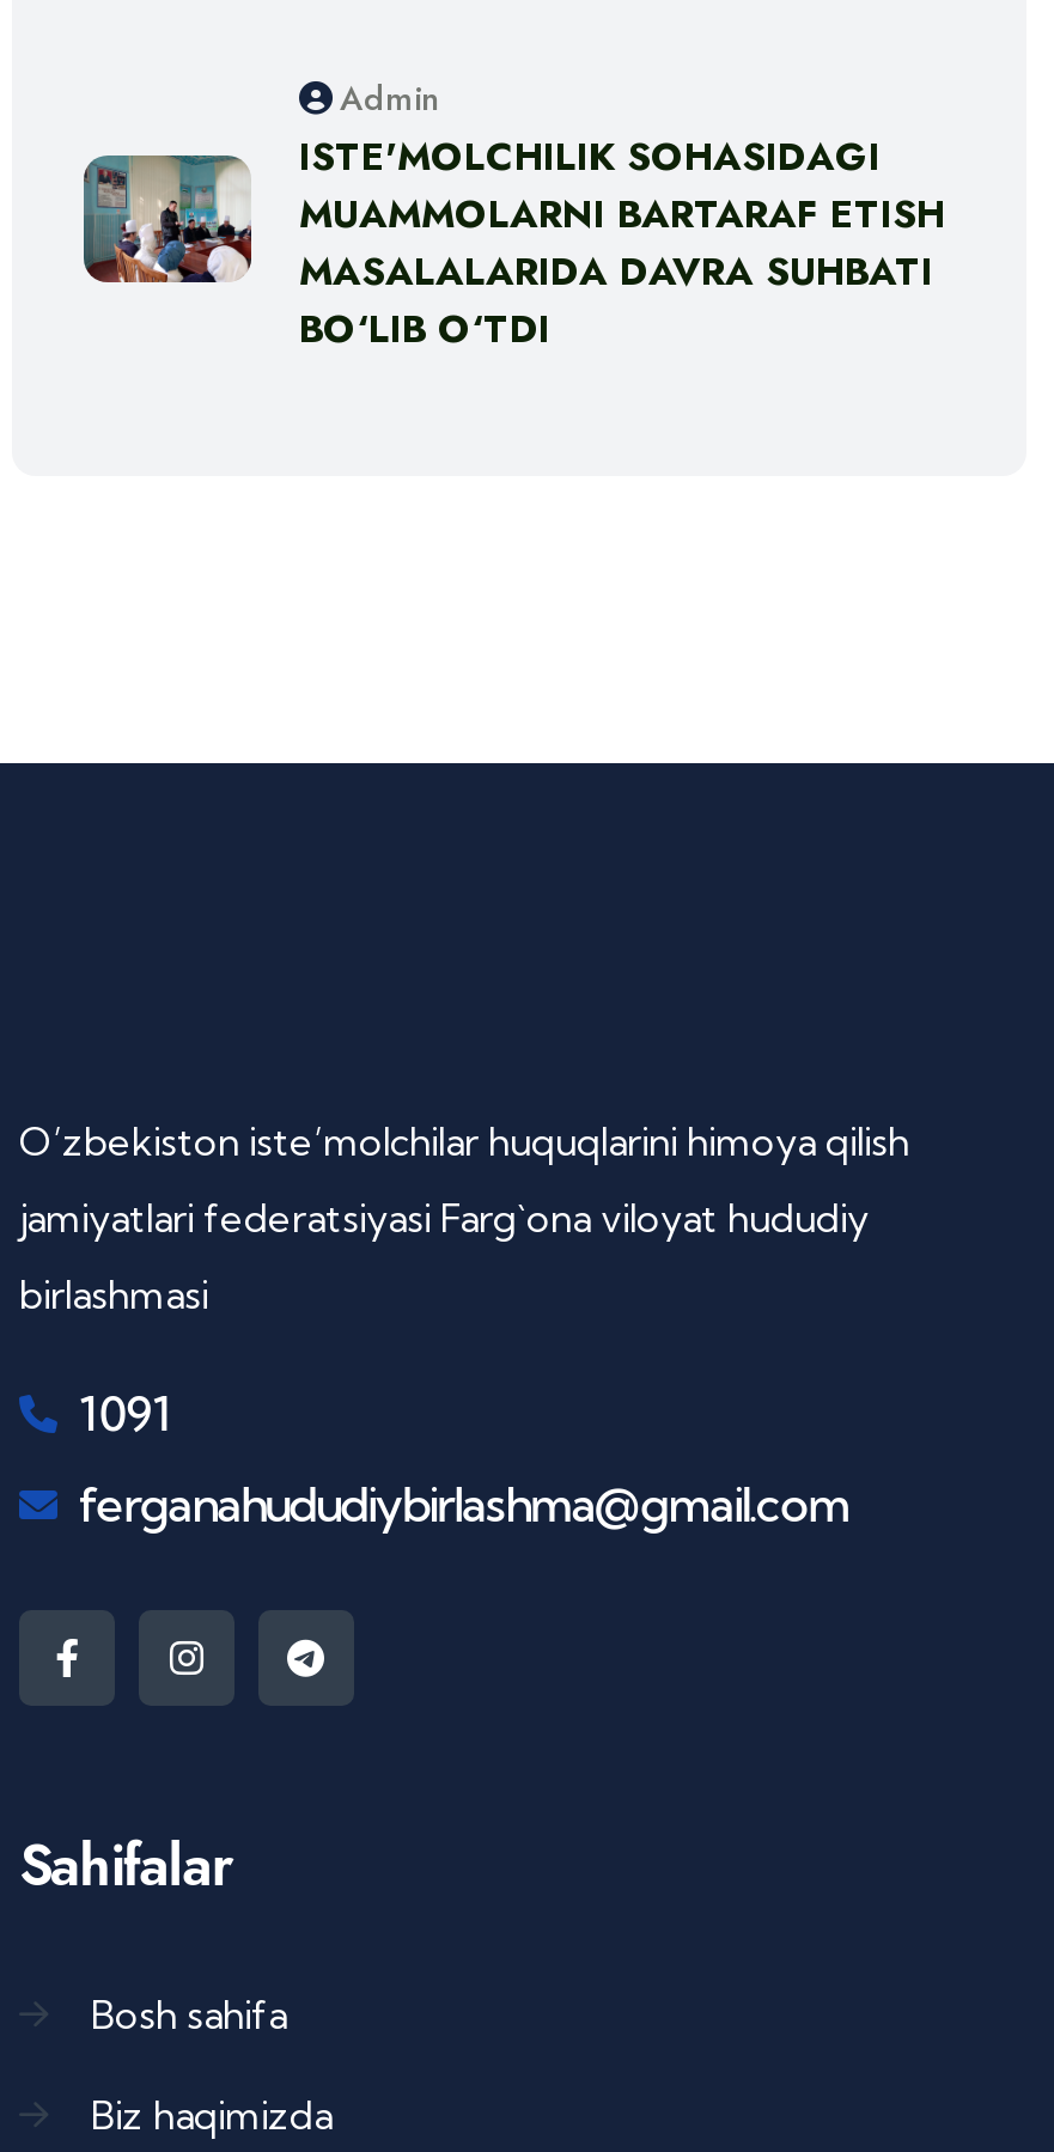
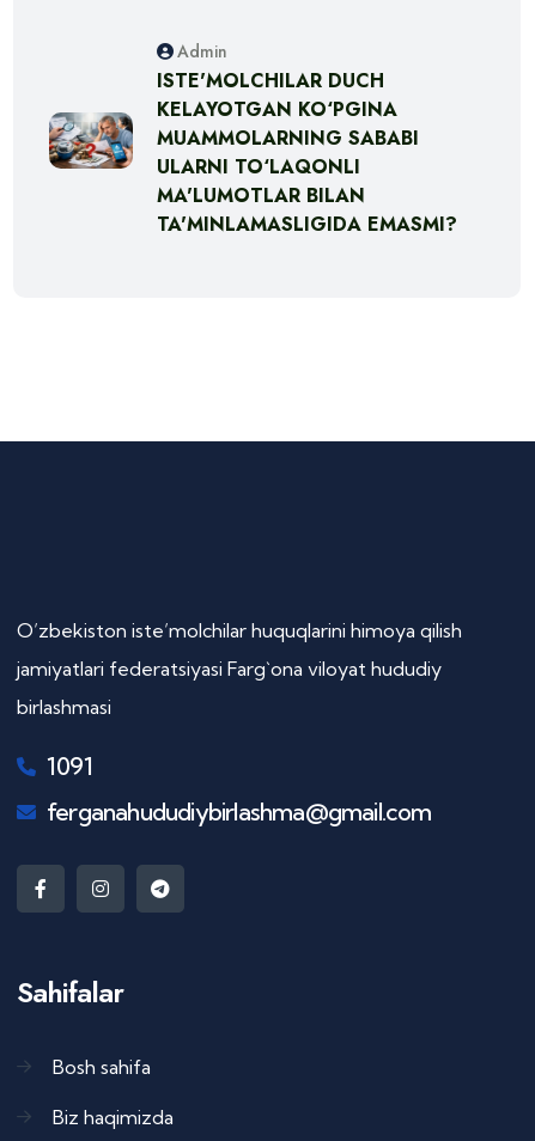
- [image]
- ISTE'MOLCHILIK SOHASIDAGI
- MUAMMOLARNI BARTARAF ETISH
- MASALALARIDA DAVRA SUHBATI
- BO‘LIB O‘TDI
+ [image]
+ ISTE'MOLCHILAR DUCH
+ KELAYOTGAN KO‘PGINA
+ MUAMMOLARNING SABABI
+ ULARNI TO‘LAQONLI
+ MA'LUMOTLAR BILAN
+ TA'MINLAMASLIGIDA EMASMI?
